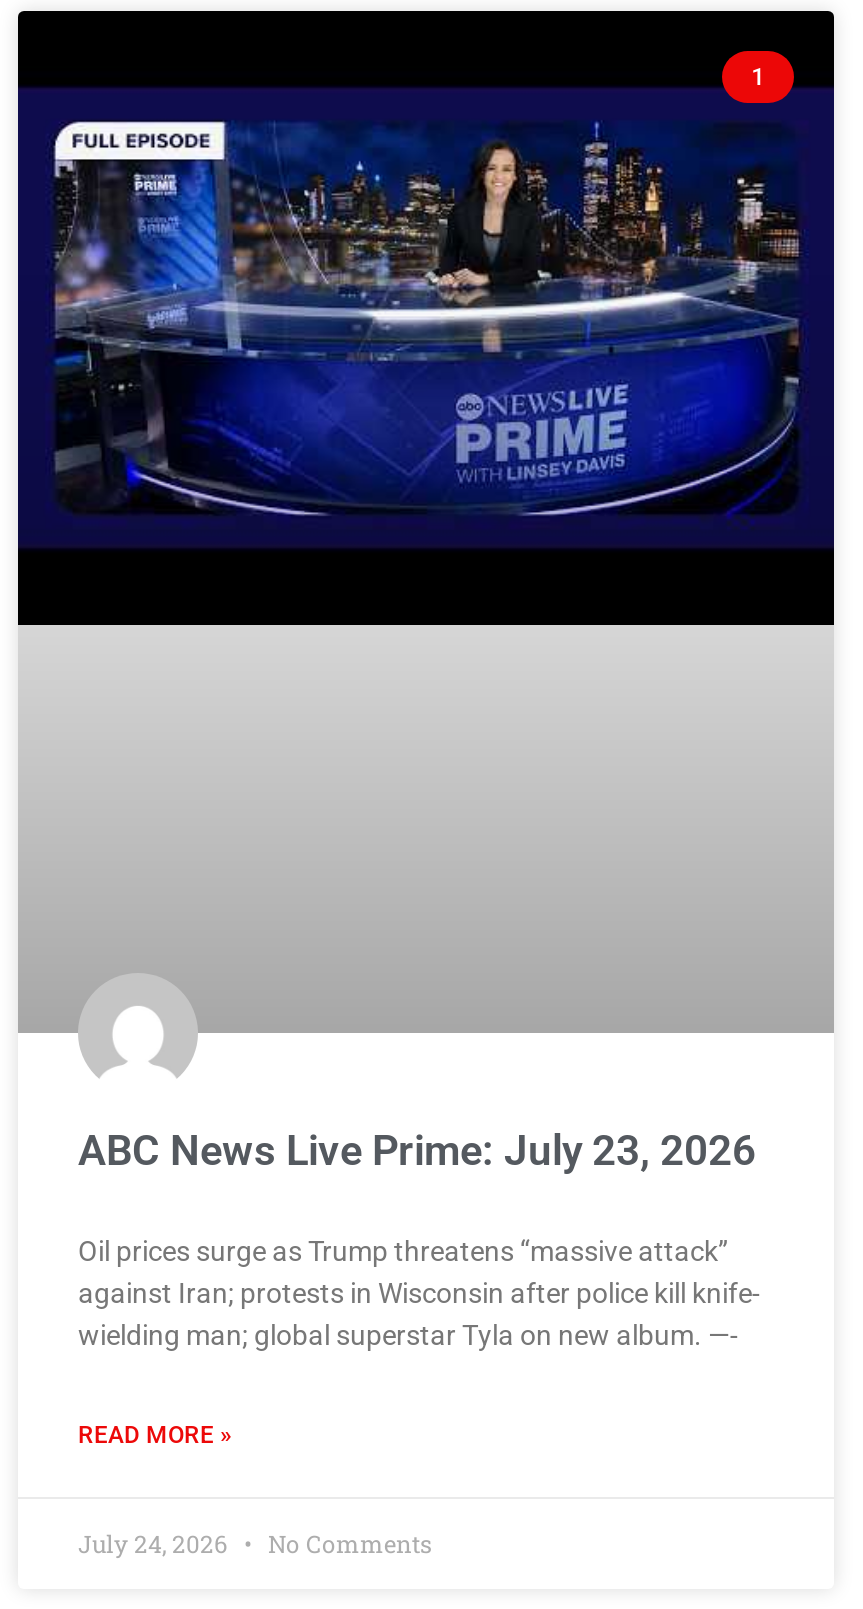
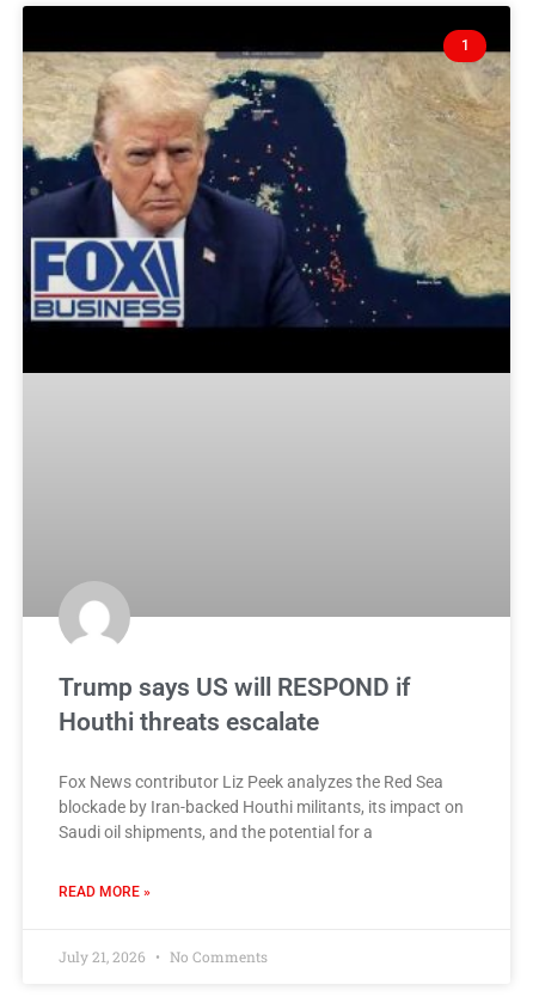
- [image]
+ [image]

- ABC News Live Prime: July 23, 2026
+ Trump says US will RESPOND if
+ Houthi threats escalate

- Oil prices surge as Trump threatens “massive attack”
- against Iran; protests in Wisconsin after police kill knife-
- wielding man; global superstar Tyla on new album. —-
+ Fox News contributor Liz Peek analyzes the Red Sea
+ blockade by Iran-backed Houthi militants, its impact on
+ Saudi oil shipments, and the potential for a

- July 24, 2026 No Comments
+ July 21, 2026 No Comments
